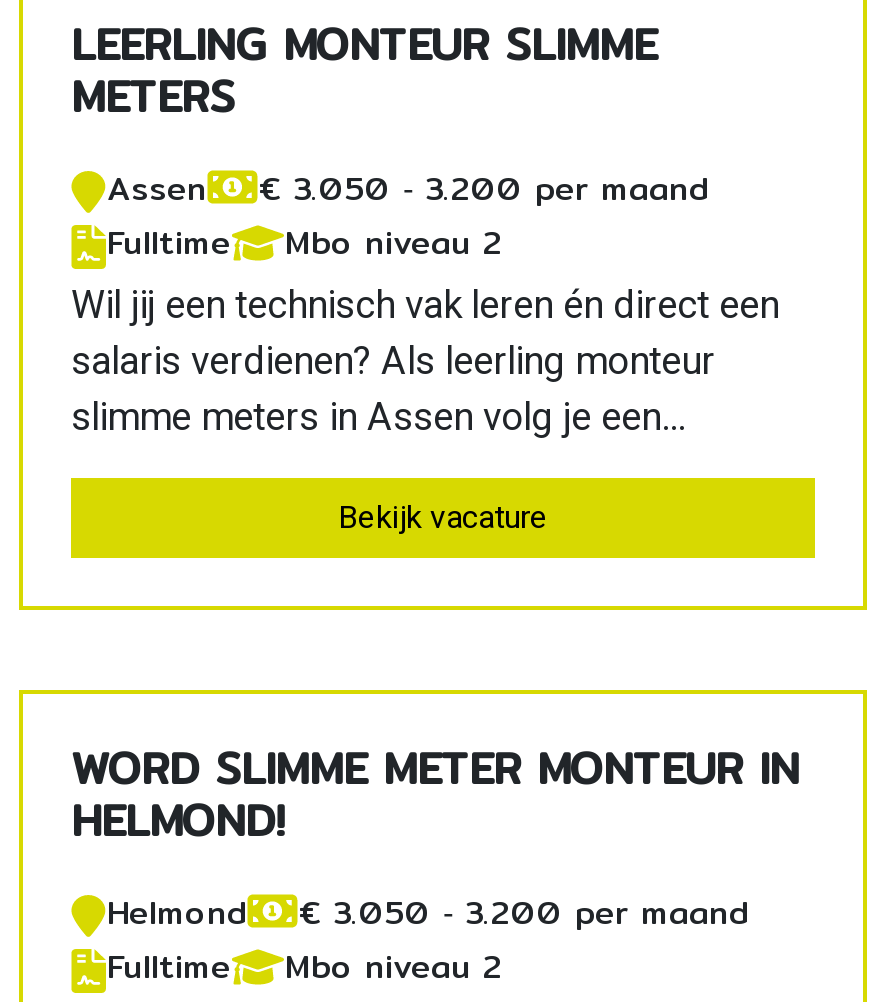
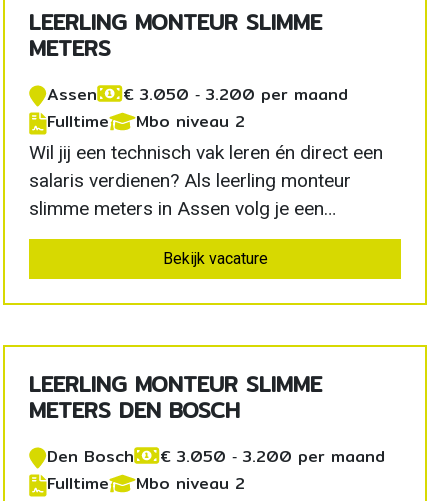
- WORD SLIMME METER MONTEUR IN
- HELMOND!
+ LEERLING MONTEUR SLIMME
+ METERS DEN BOSCH

- Helmond
+ Den Bosch
